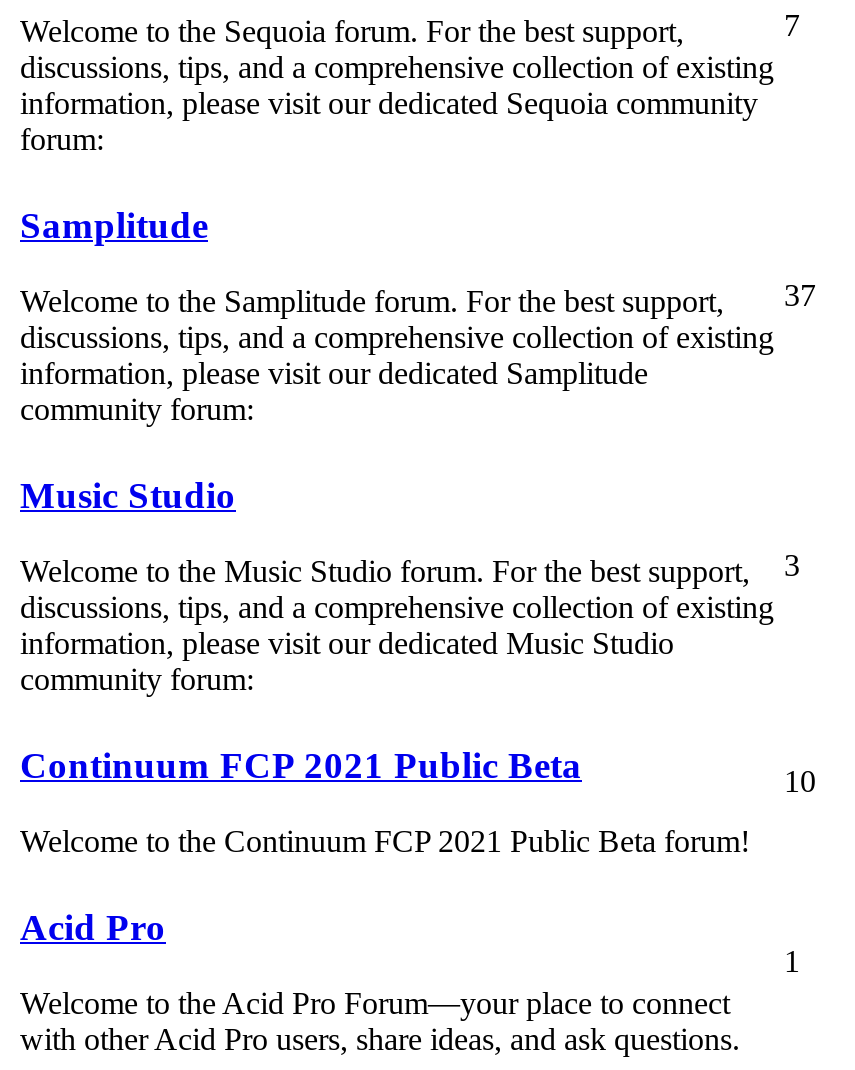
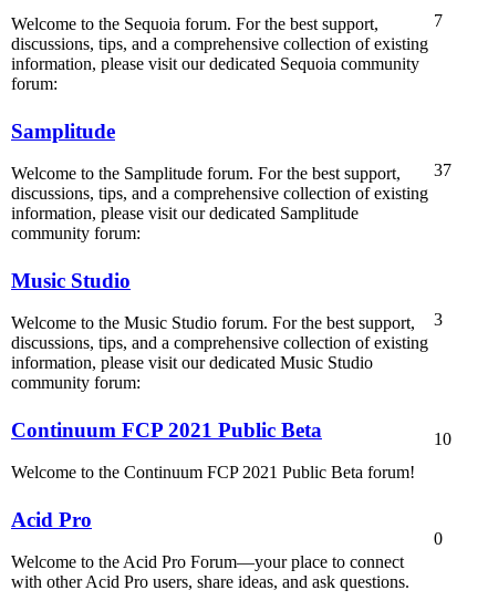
- 1
+ 0
